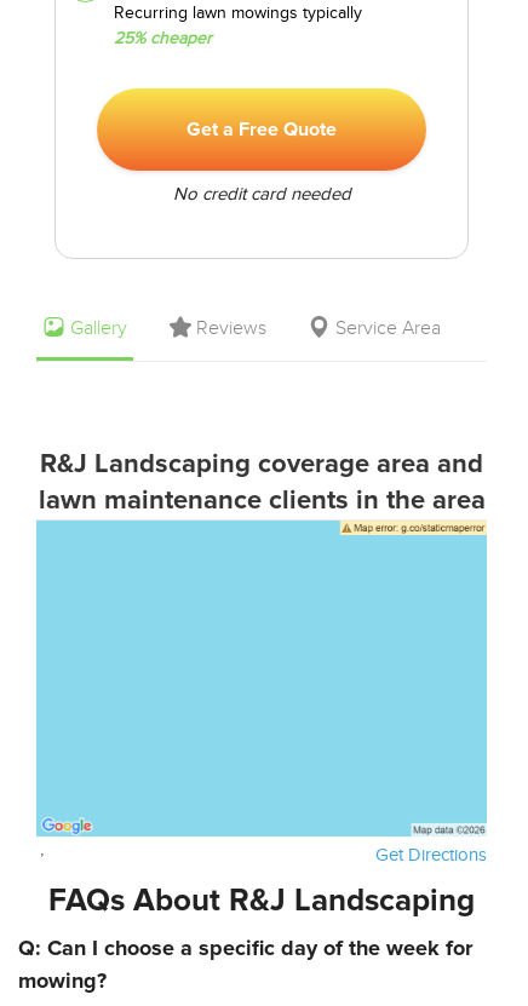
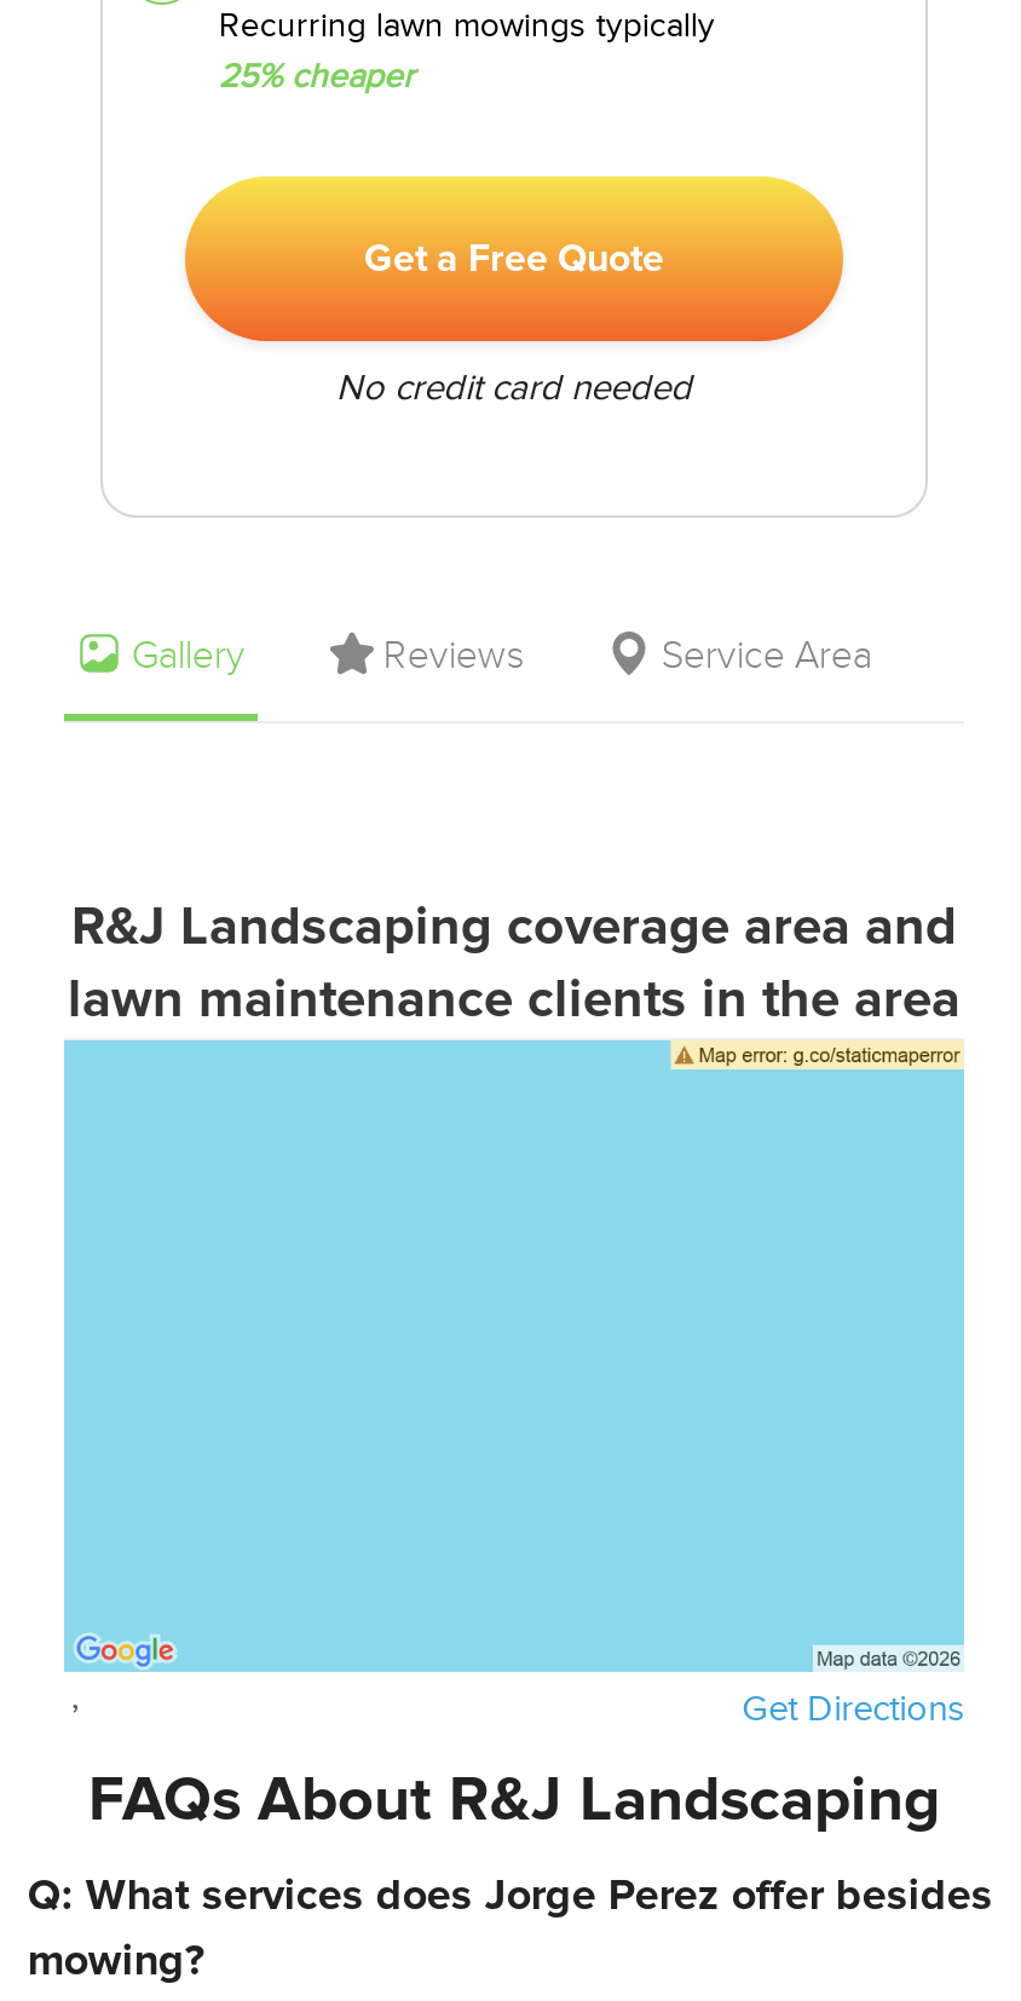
- Q: Can I choose a specific day of the week for
+ Q: What services does Jorge Perez offer besides
